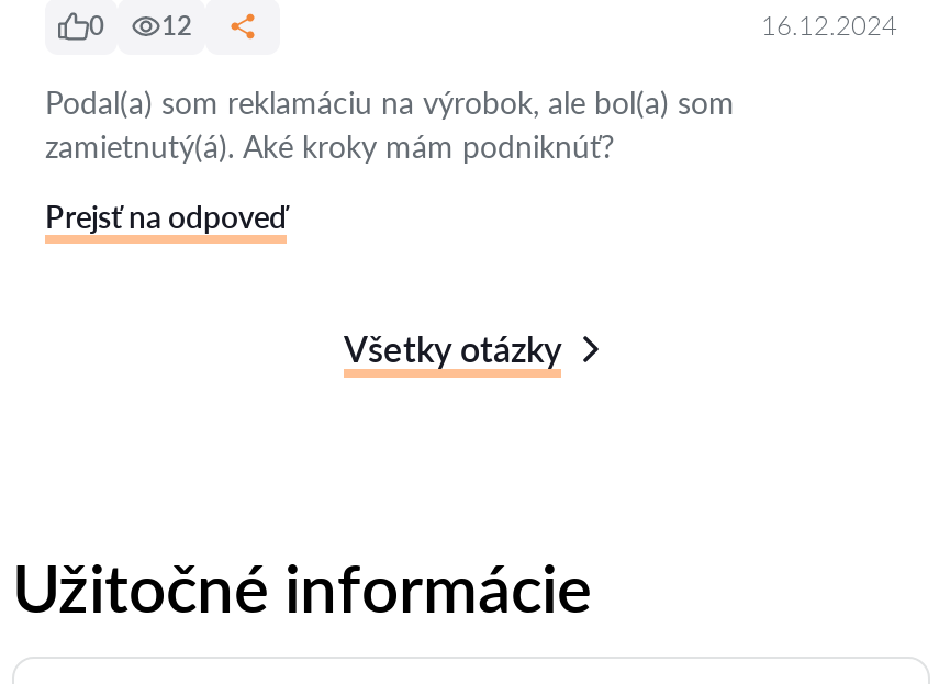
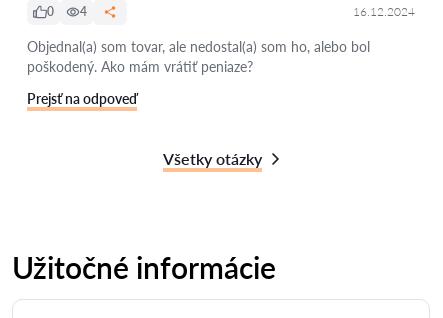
- 0 12
+ 0 4

- Podal(a) som reklamáciu na výrobok, ale bol(a) som
- zamietnutý(á). Aké kroky mám podniknúť?
+ Objednal(a) som tovar, ale nedostal(a) som ho, alebo bol
+ poškodený. Ako mám vrátiť peniaze?
